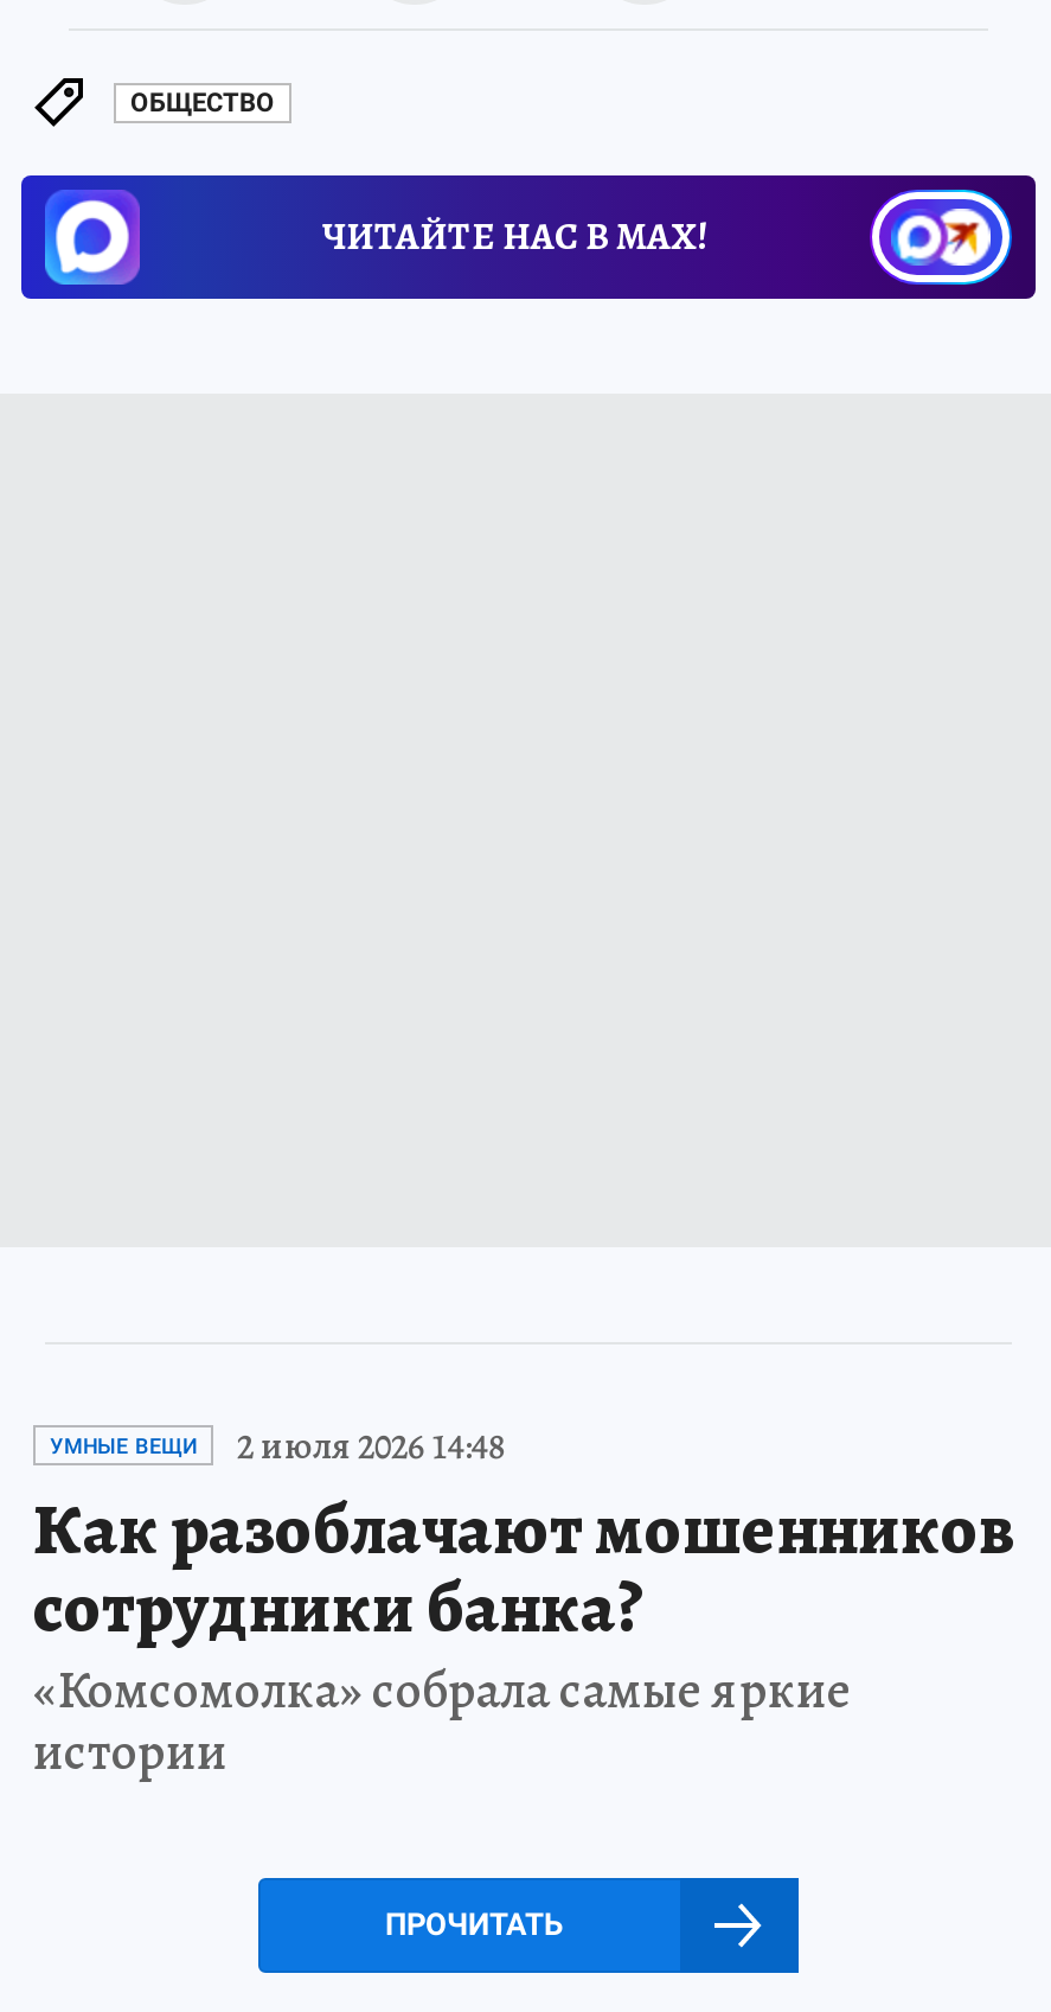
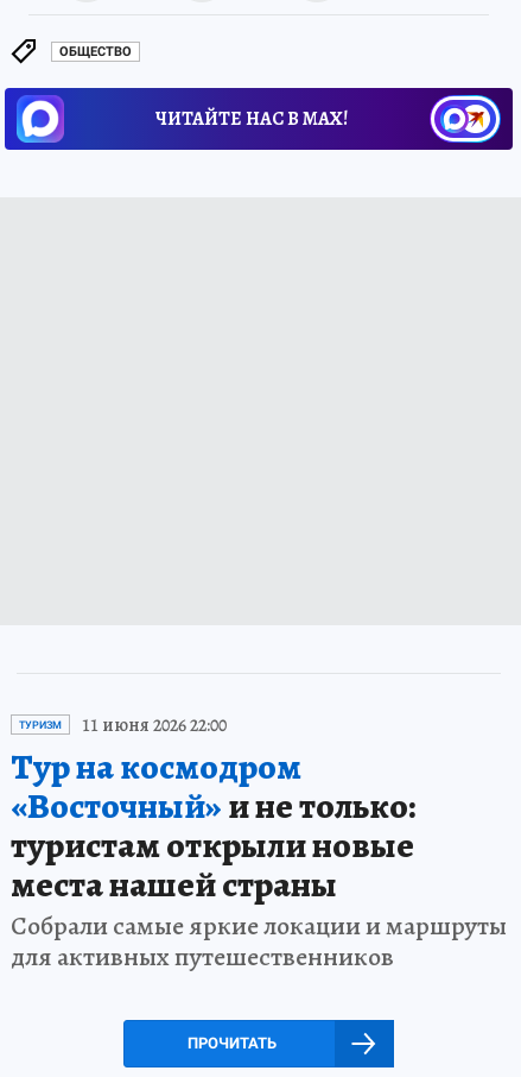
- УМНЫЕ ВЕЩИ
- 2 июля 2026 14:48
- Как разоблачают мошенников
- сотрудники банка?
- «Комсомолка» собрала самые яркие
- истории
+ ТУРИЗМ
+ 11 июня 2026 22:00
+ Тур на космодром
+ «Восточный»и не только:
+ туристам открыли новые
+ места нашей страны
+ Собрали самые яркие локации и маршруты
+ для активных путешественников
